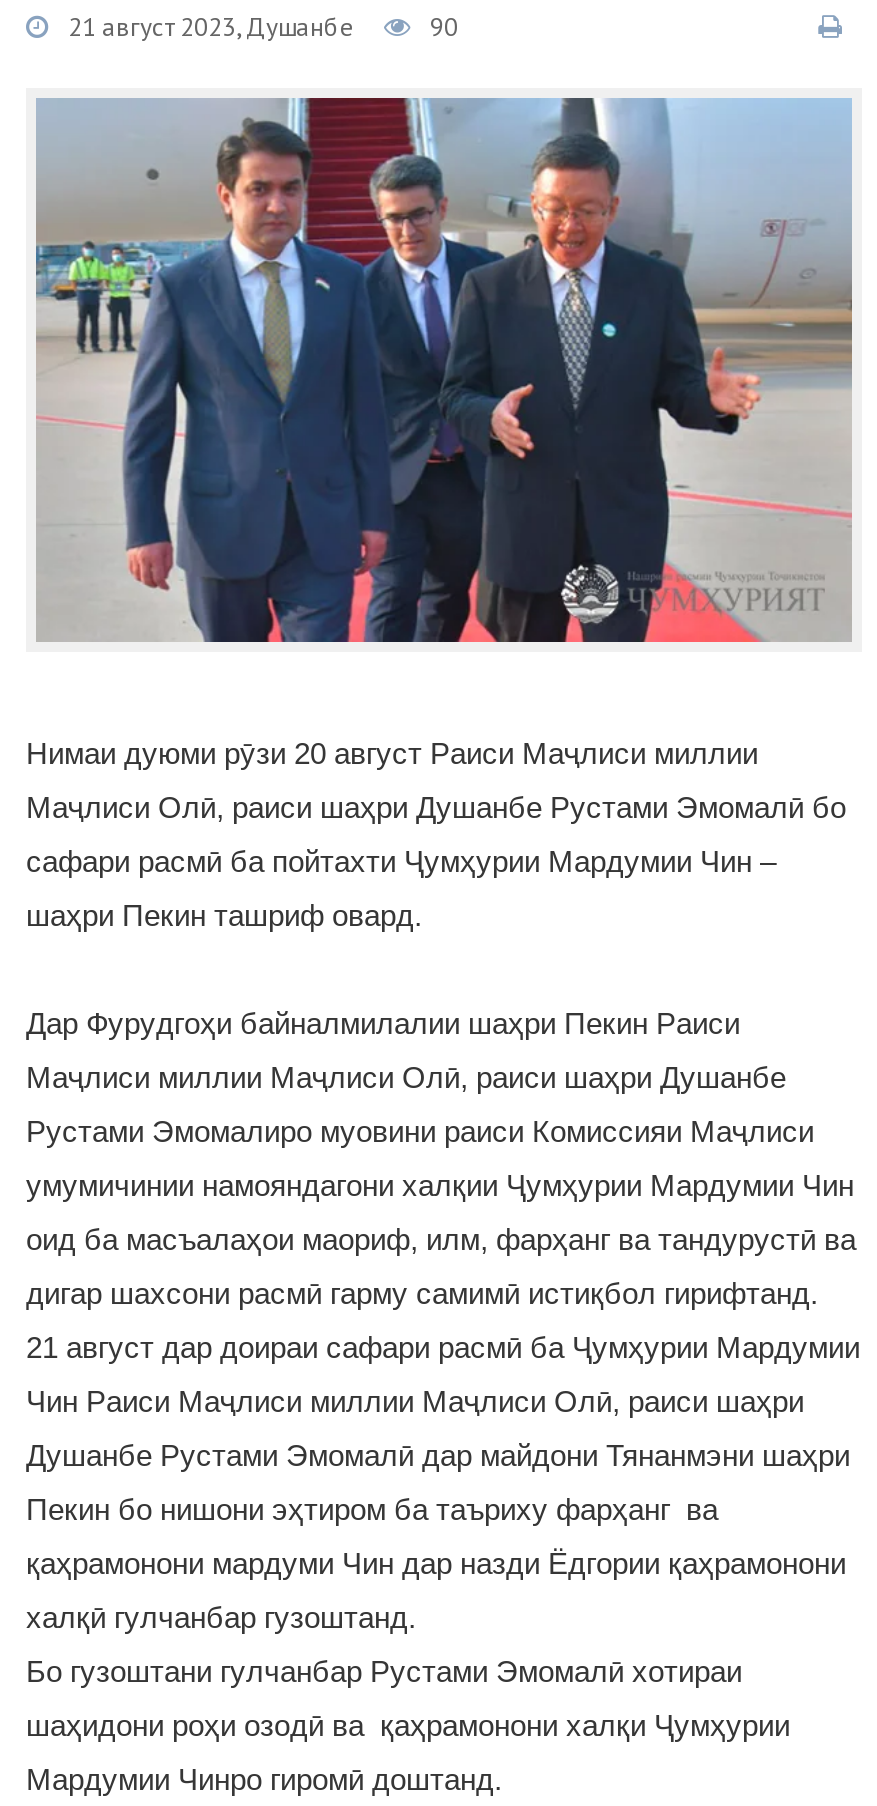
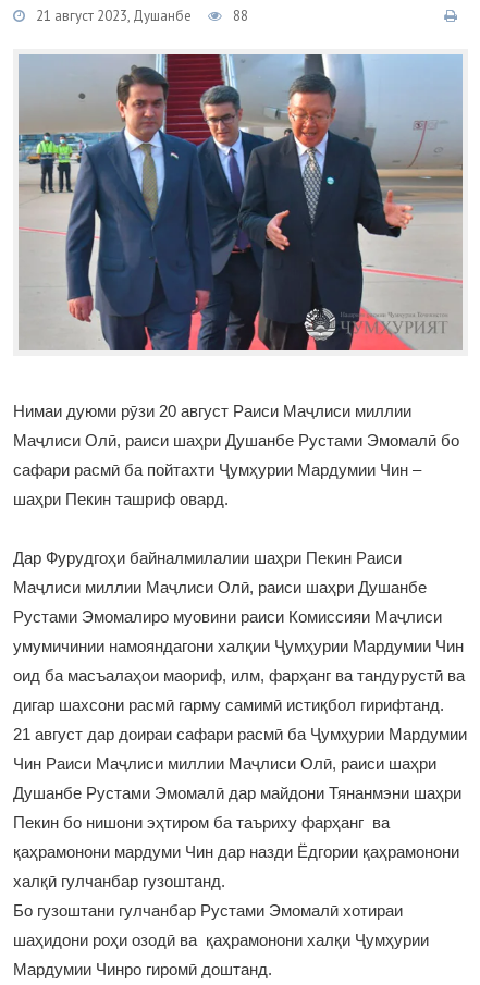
- 90
+ 88
